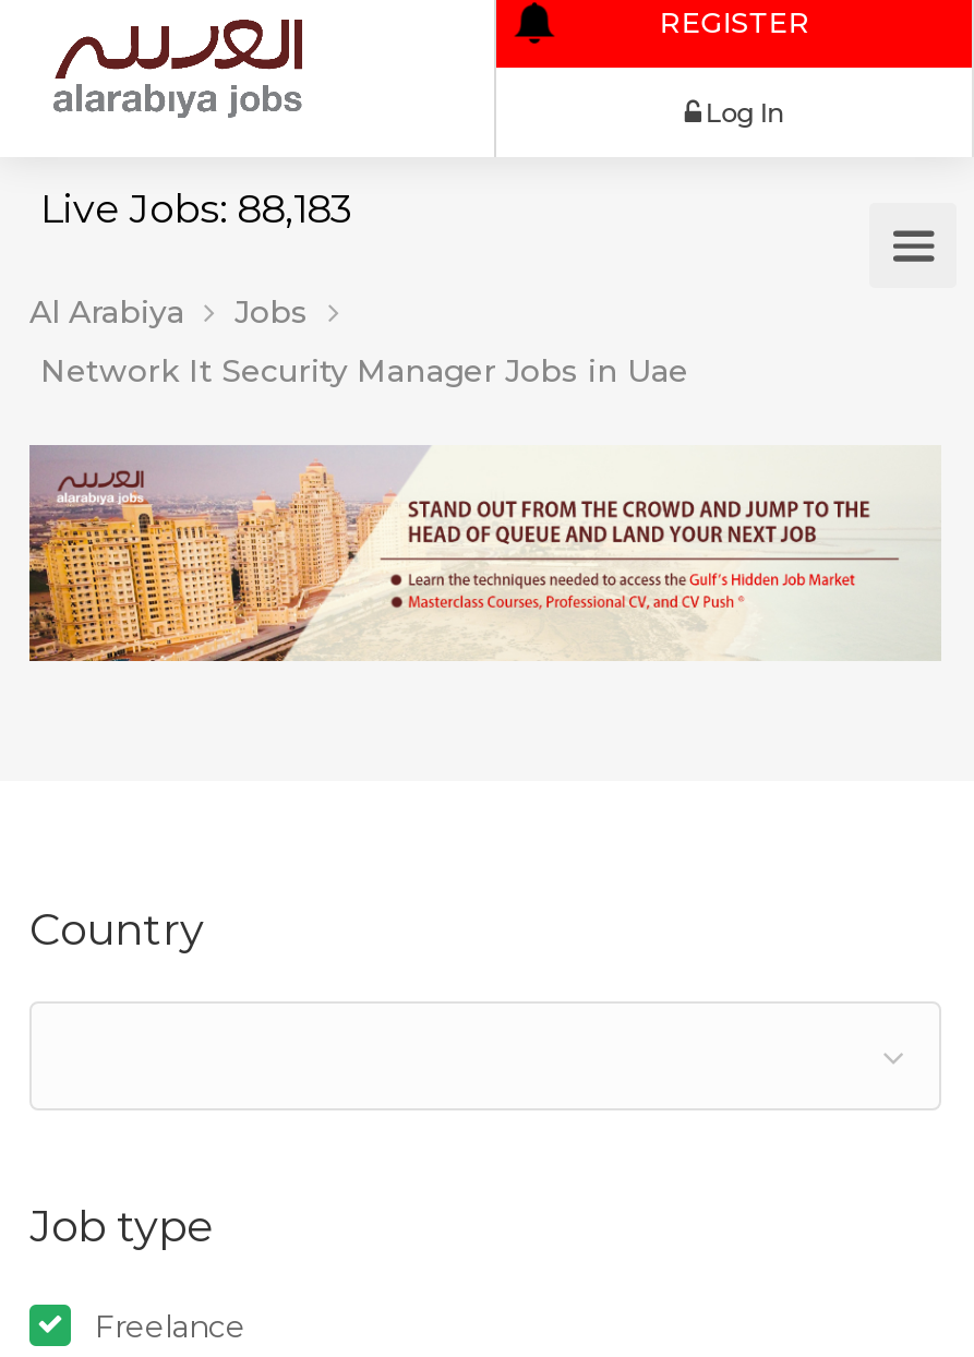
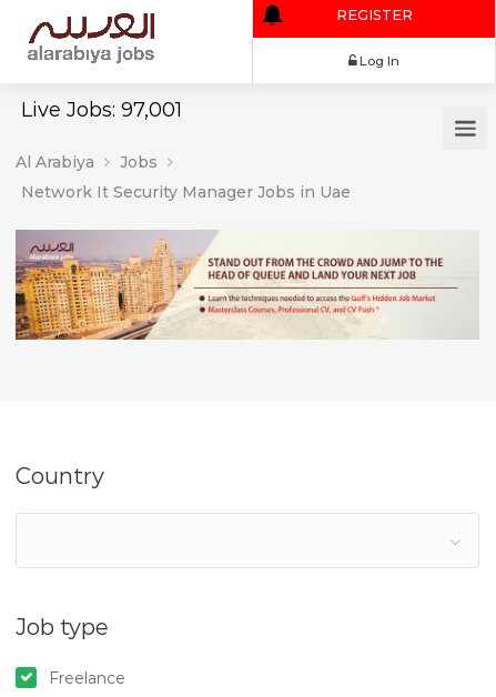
- Live Jobs: 88,183
+ Live Jobs: 97,001
